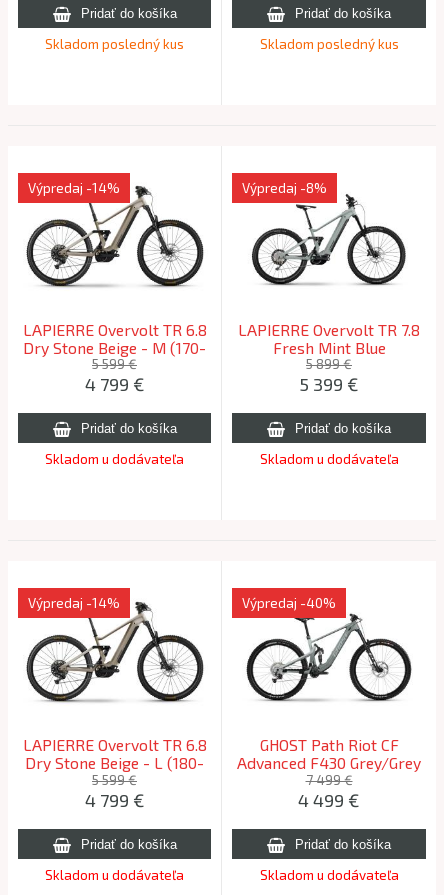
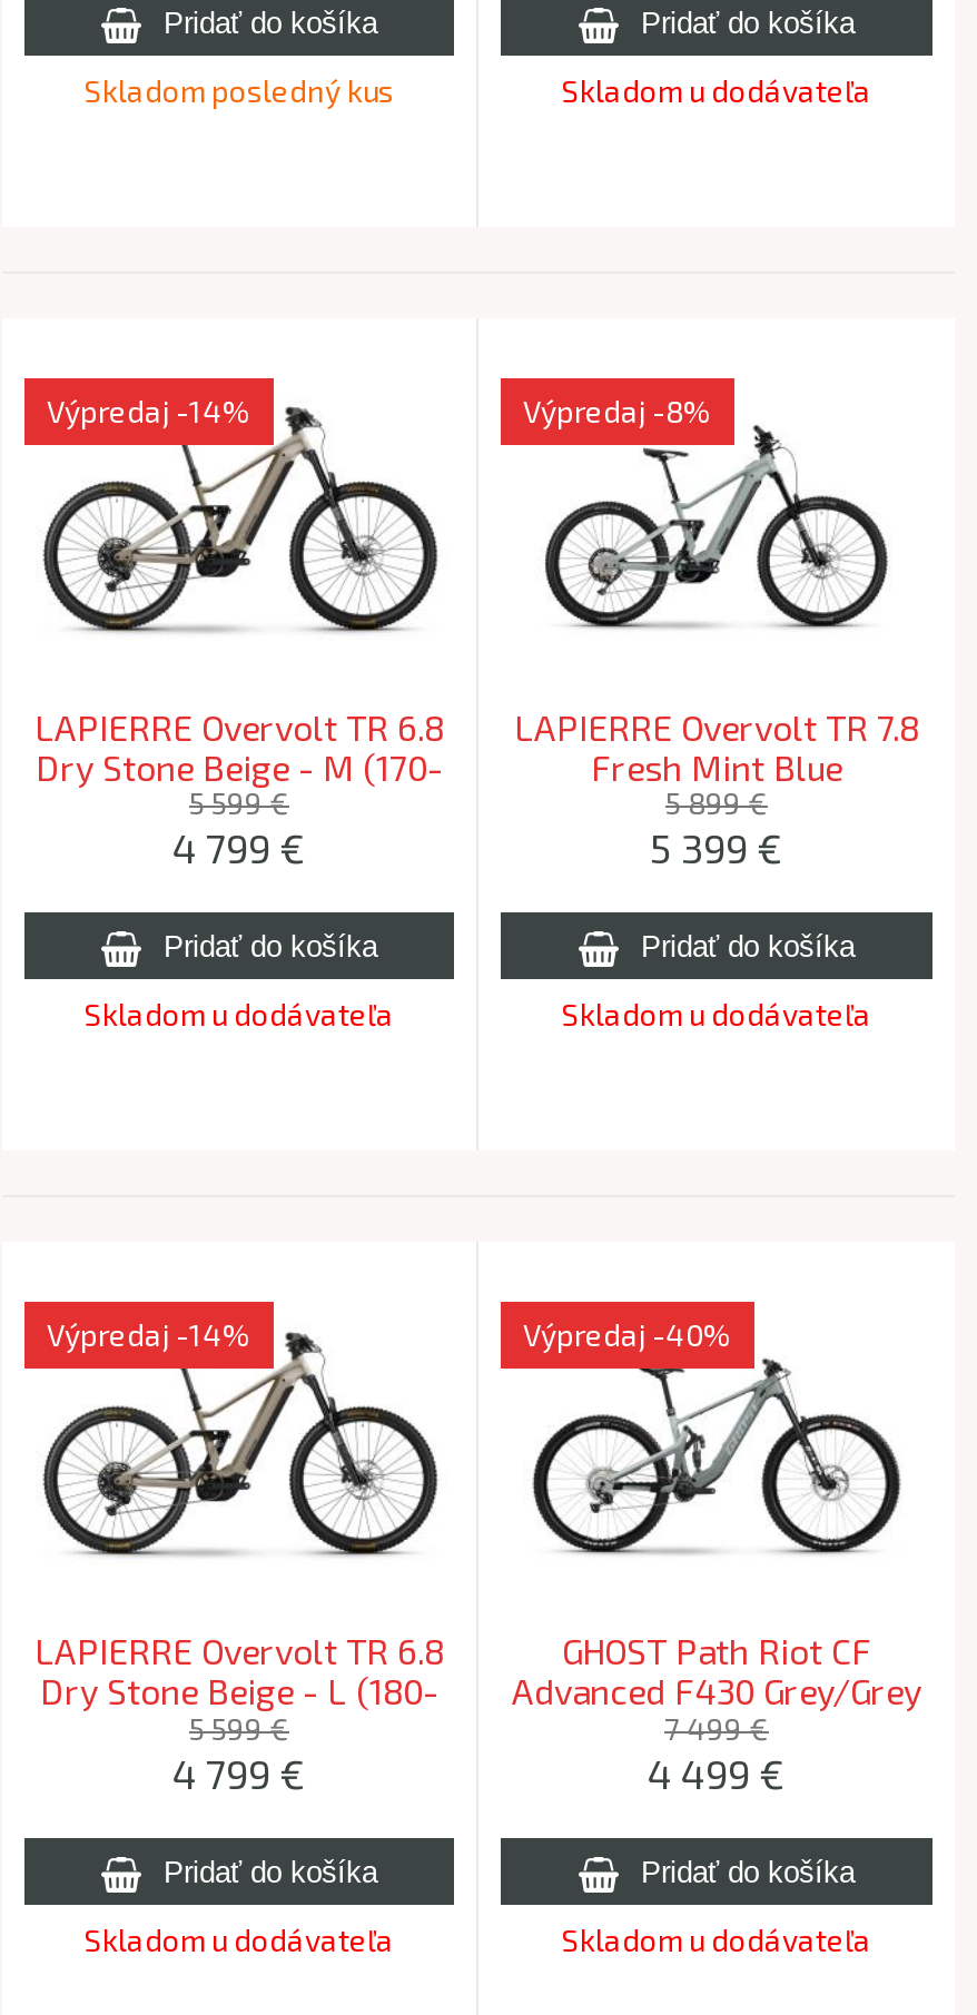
- Skladom posledný kus
+ Skladom u dodávateľa
